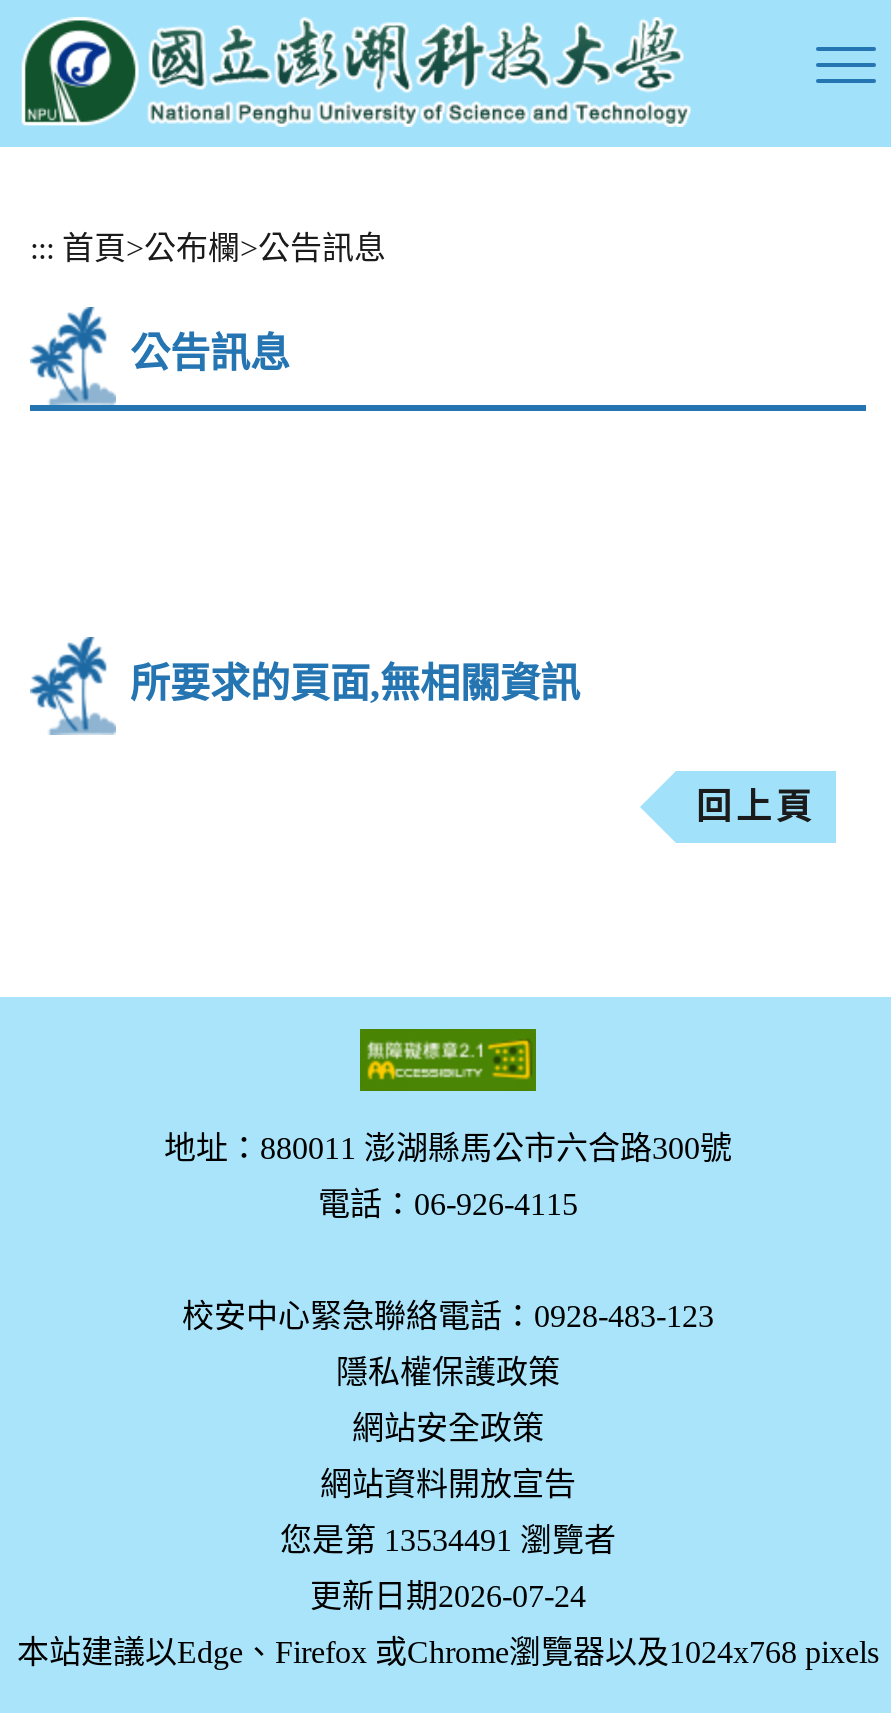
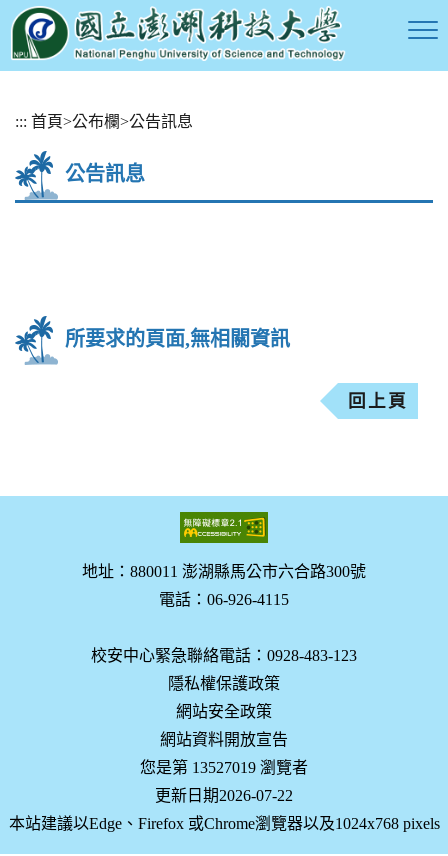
- 您是第 13534491 瀏覽者
+ 您是第 13527019 瀏覽者

- 更新日期2026-07-24
+ 更新日期2026-07-22
